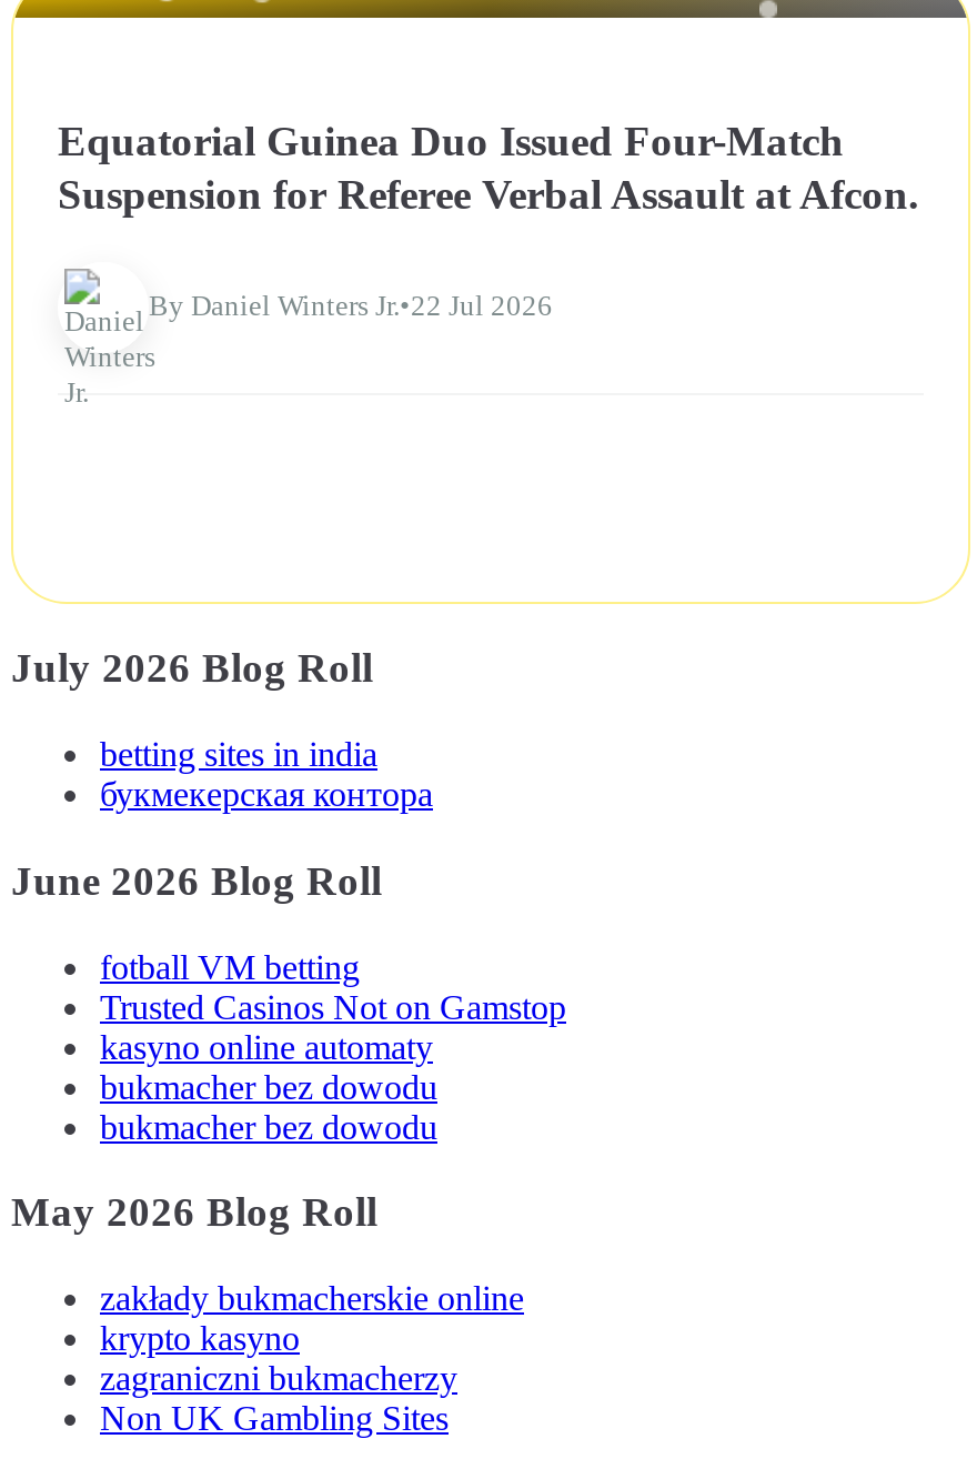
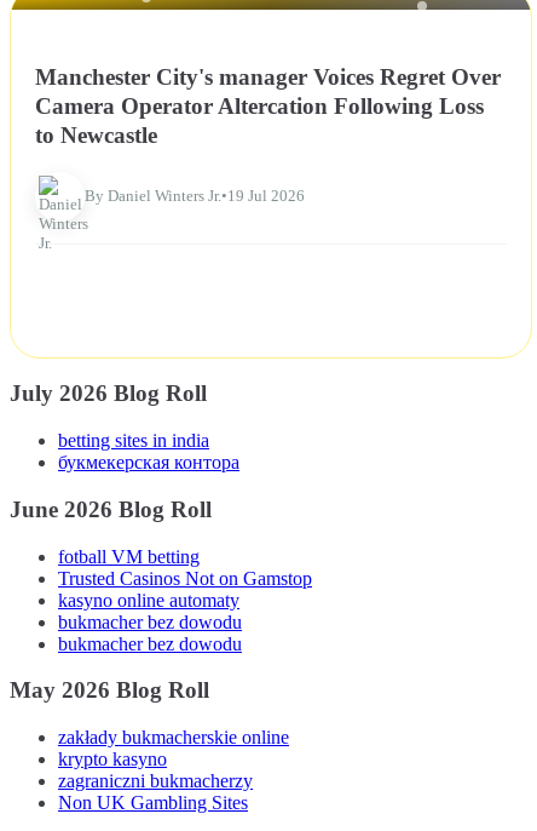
- Equatorial Guinea Duo Issued Four-Match
- Suspension for Referee Verbal Assault at Afcon.
+ Manchester City's manager Voices Regret Over
+ Camera Operator Altercation Following Loss
+ to Newcastle

- By Daniel Winters Jr.•22 Jul 2026
+ By Daniel Winters Jr.•19 Jul 2026
